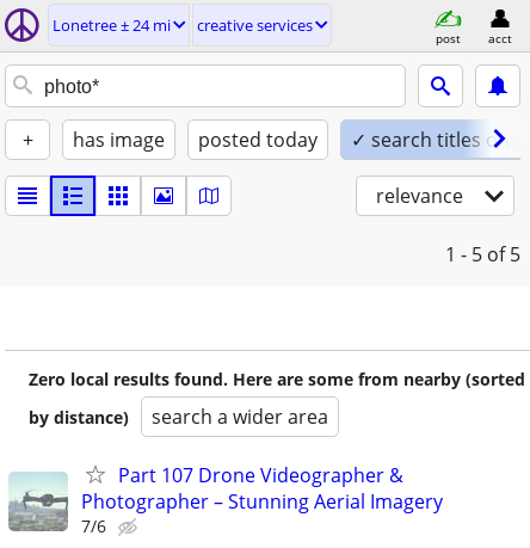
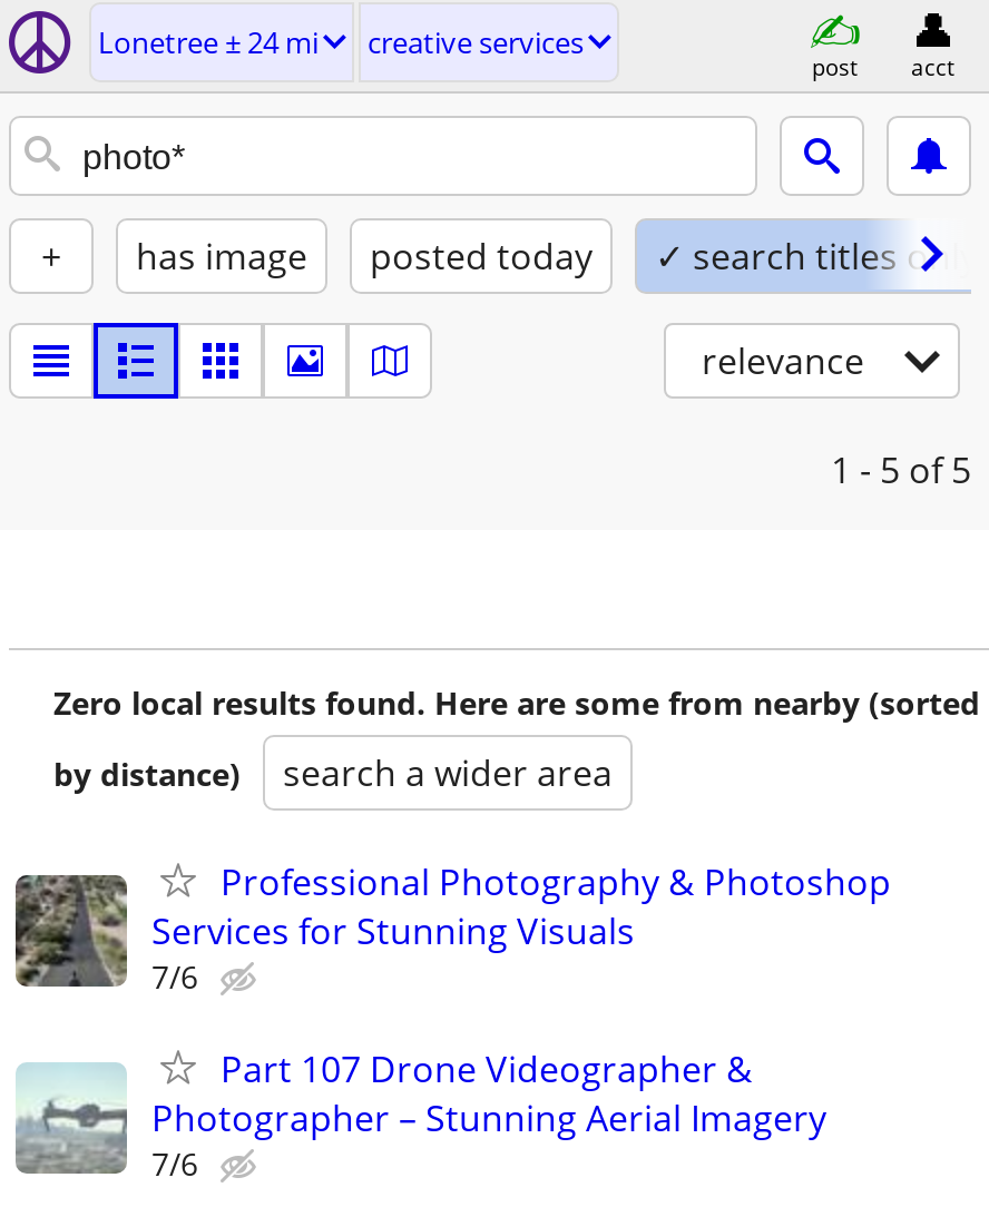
+ [image]
+ Professional Photography & Photoshop
+ Services for Stunning Visuals
+ 7/6
